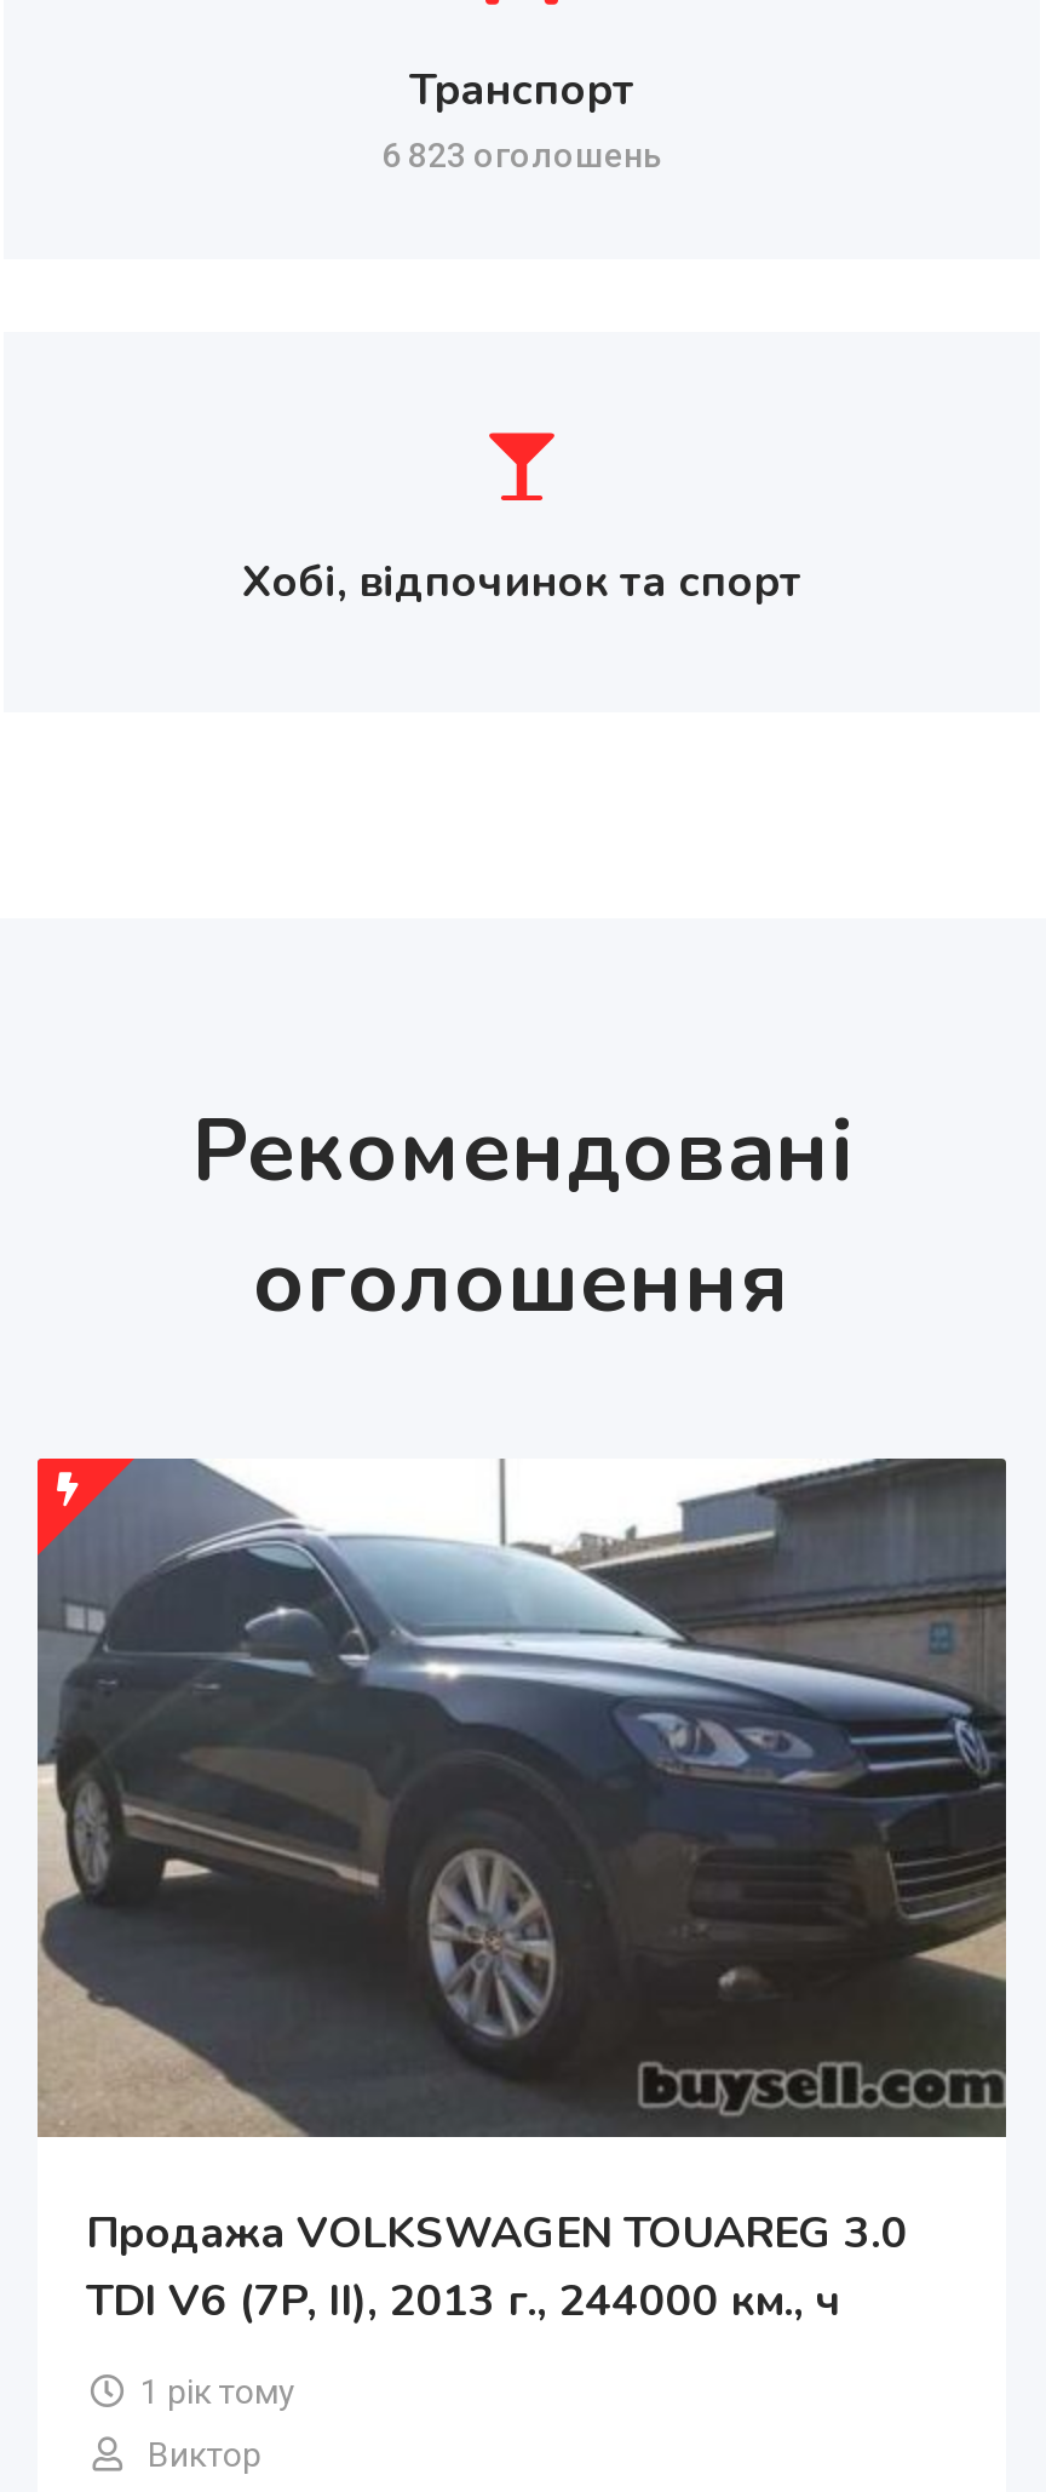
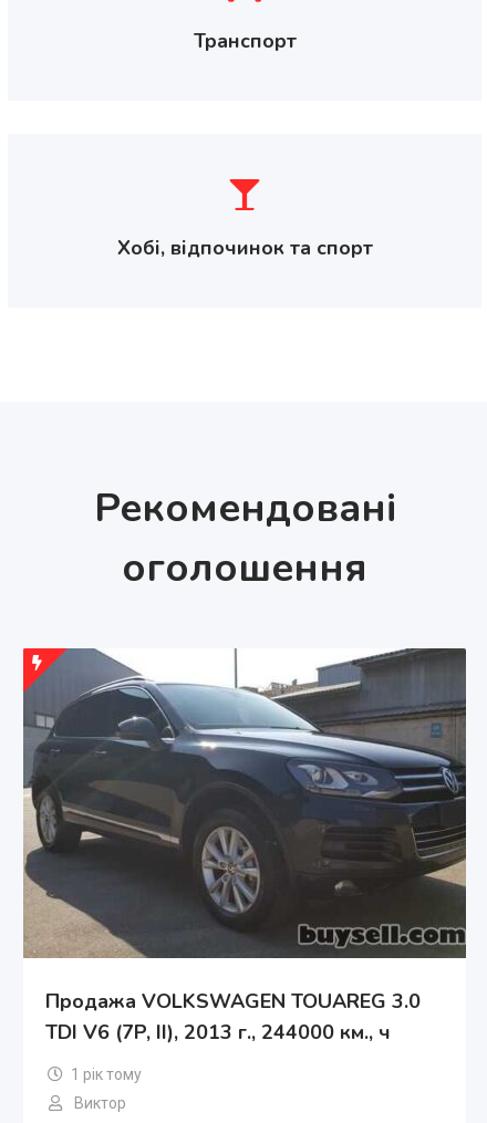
- 6 823 оголошень
